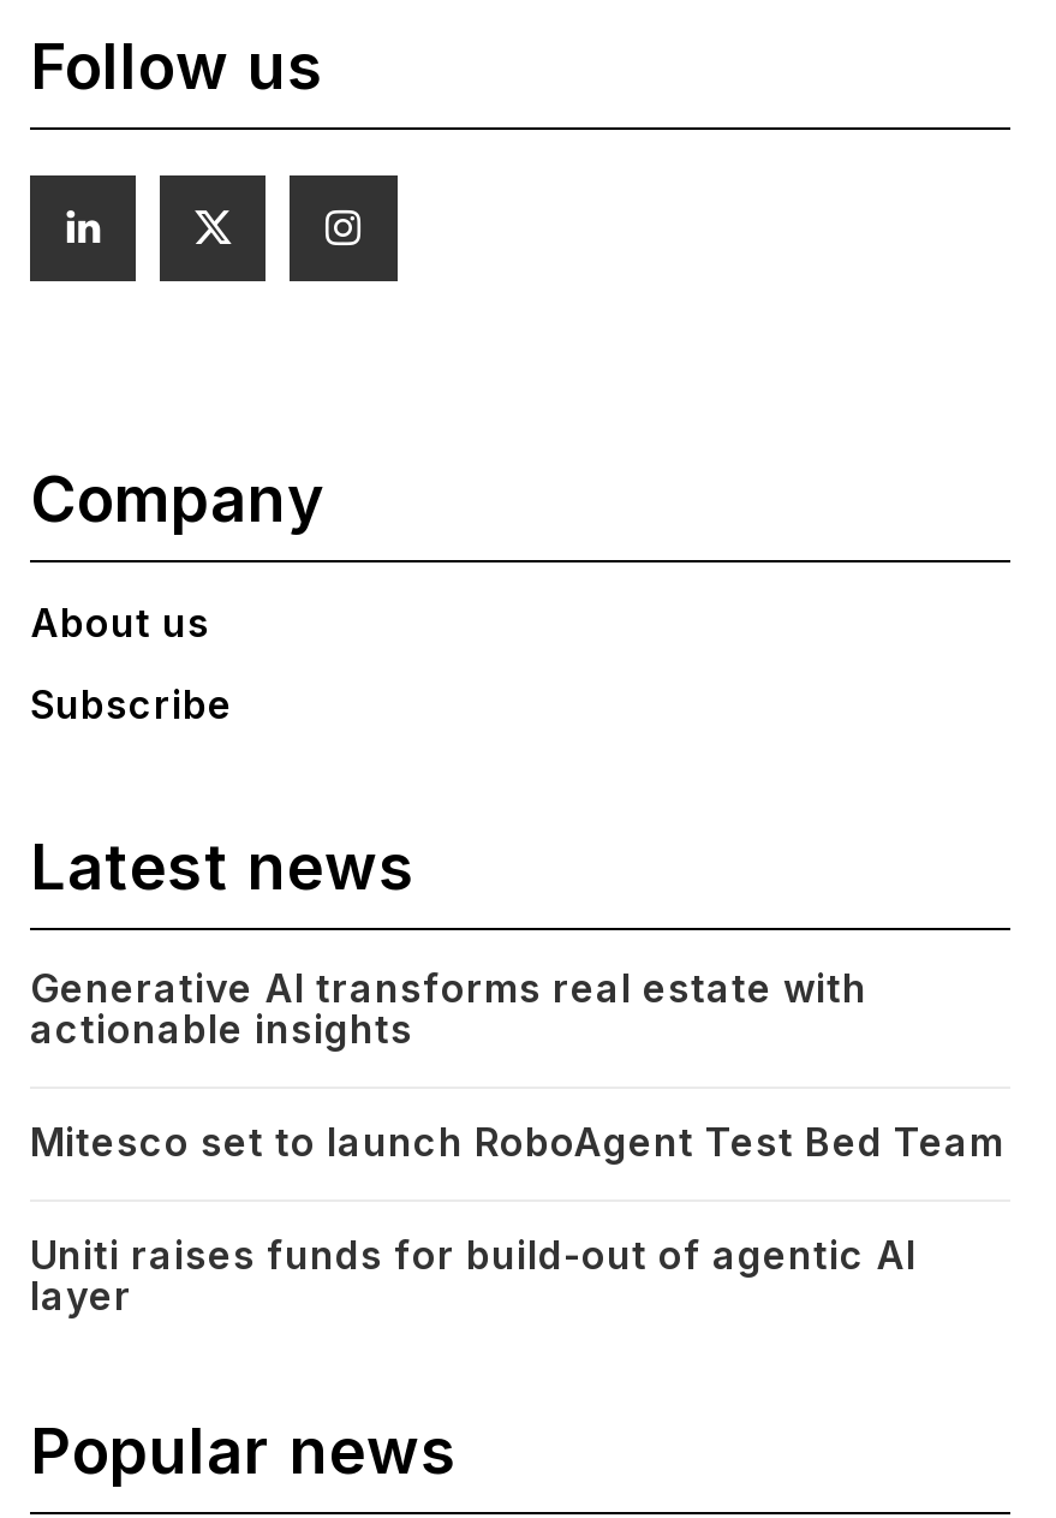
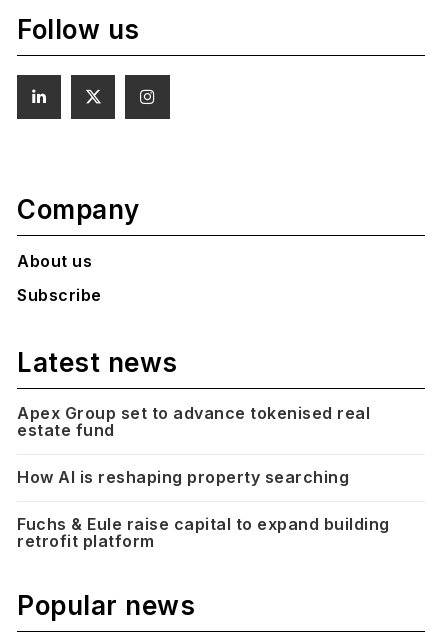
- Generative AI transforms real estate with
- actionable insights
+ Apex Group set to advance tokenised real
+ estate fund

- Mitesco set to launch RoboAgent Test Bed Team
+ How AI is reshaping property searching

- Uniti raises funds for build-out of agentic AI
- layer
+ Fuchs & Eule raise capital to expand building
+ retrofit platform
